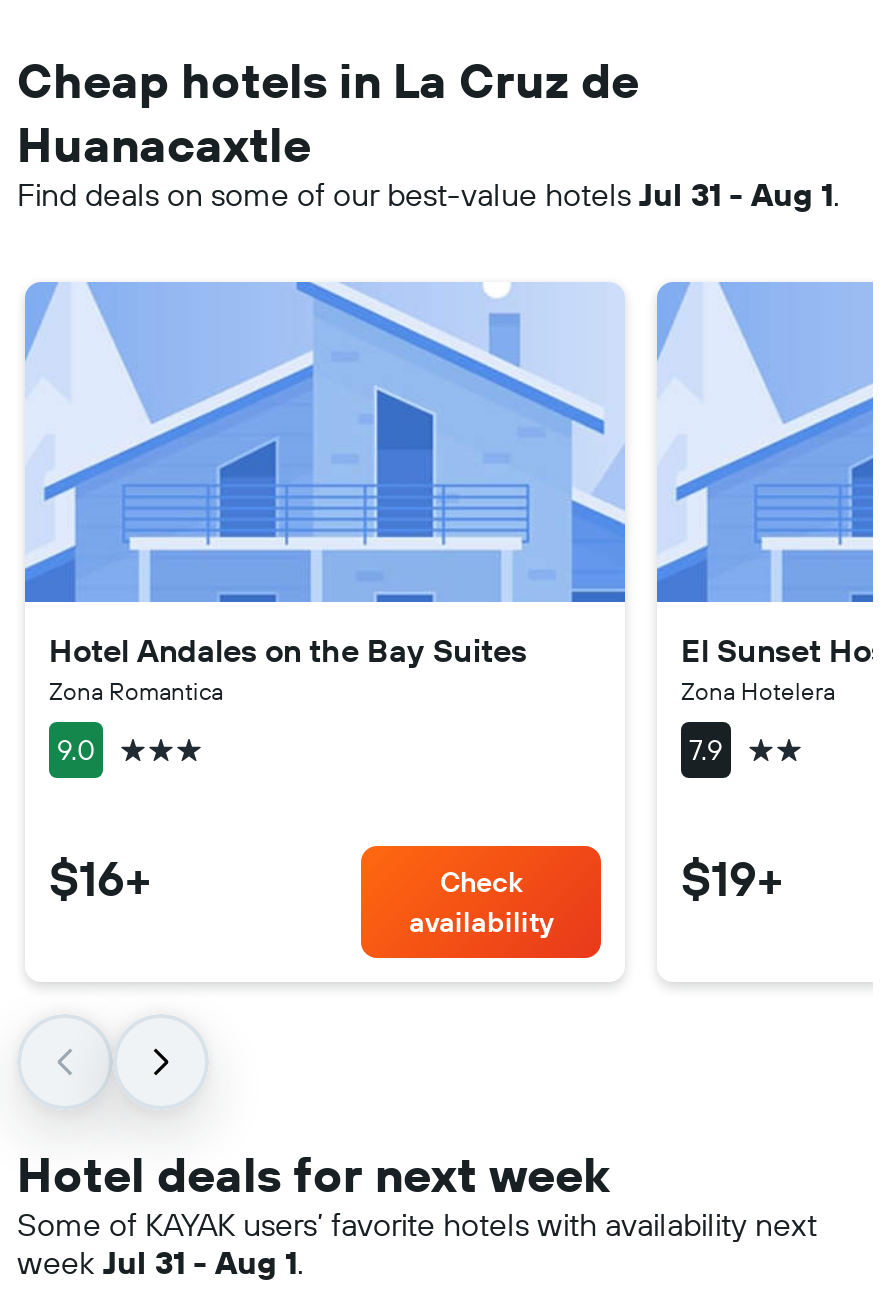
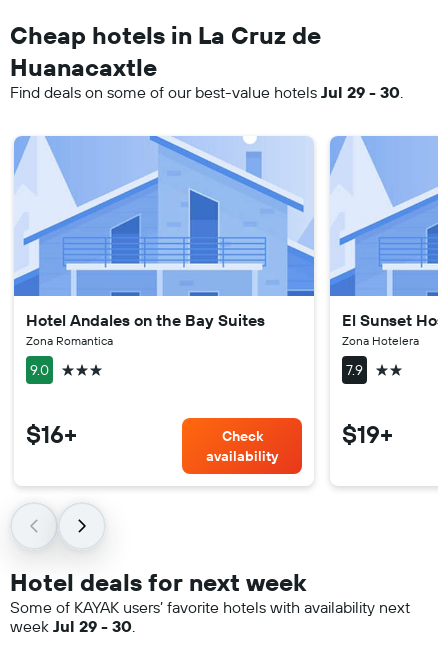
- Find deals on some of our best-value hotels Jul 31 - Aug 1.
+ Find deals on some of our best-value hotels Jul 29 - 30.

- week Jul 31 - Aug 1.
+ week Jul 29 - 30.
